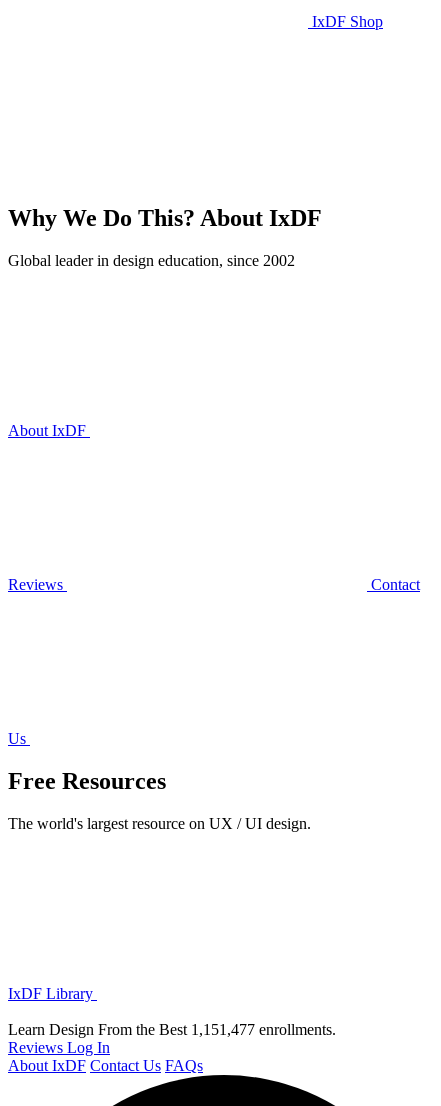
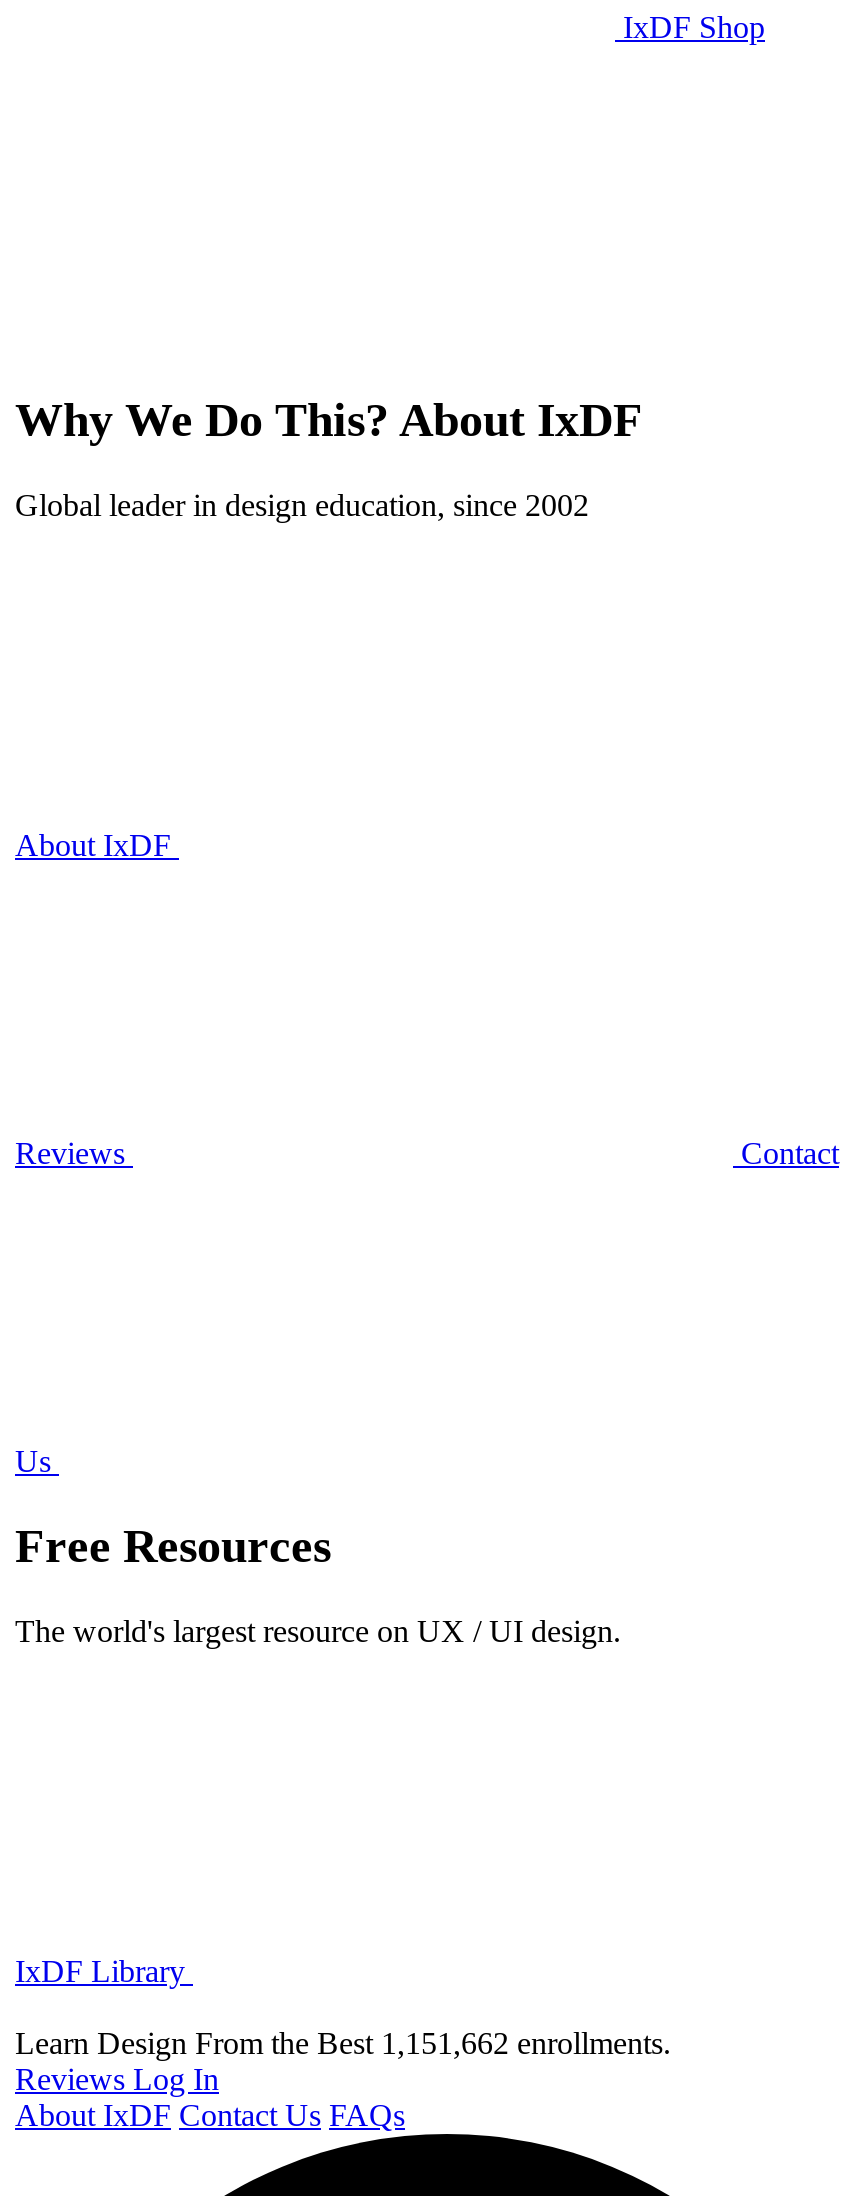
- Learn Design From the Best 1,151,477 enrollments.
+ Learn Design From the Best 1,151,662 enrollments.
